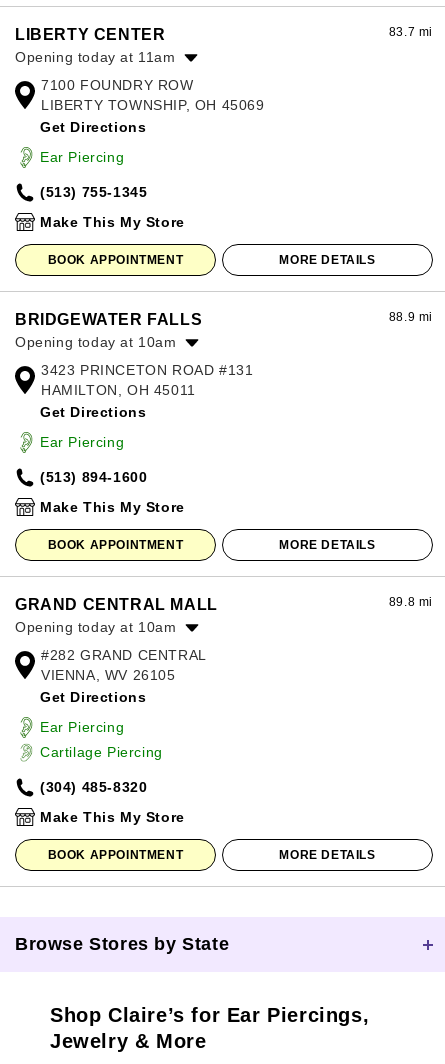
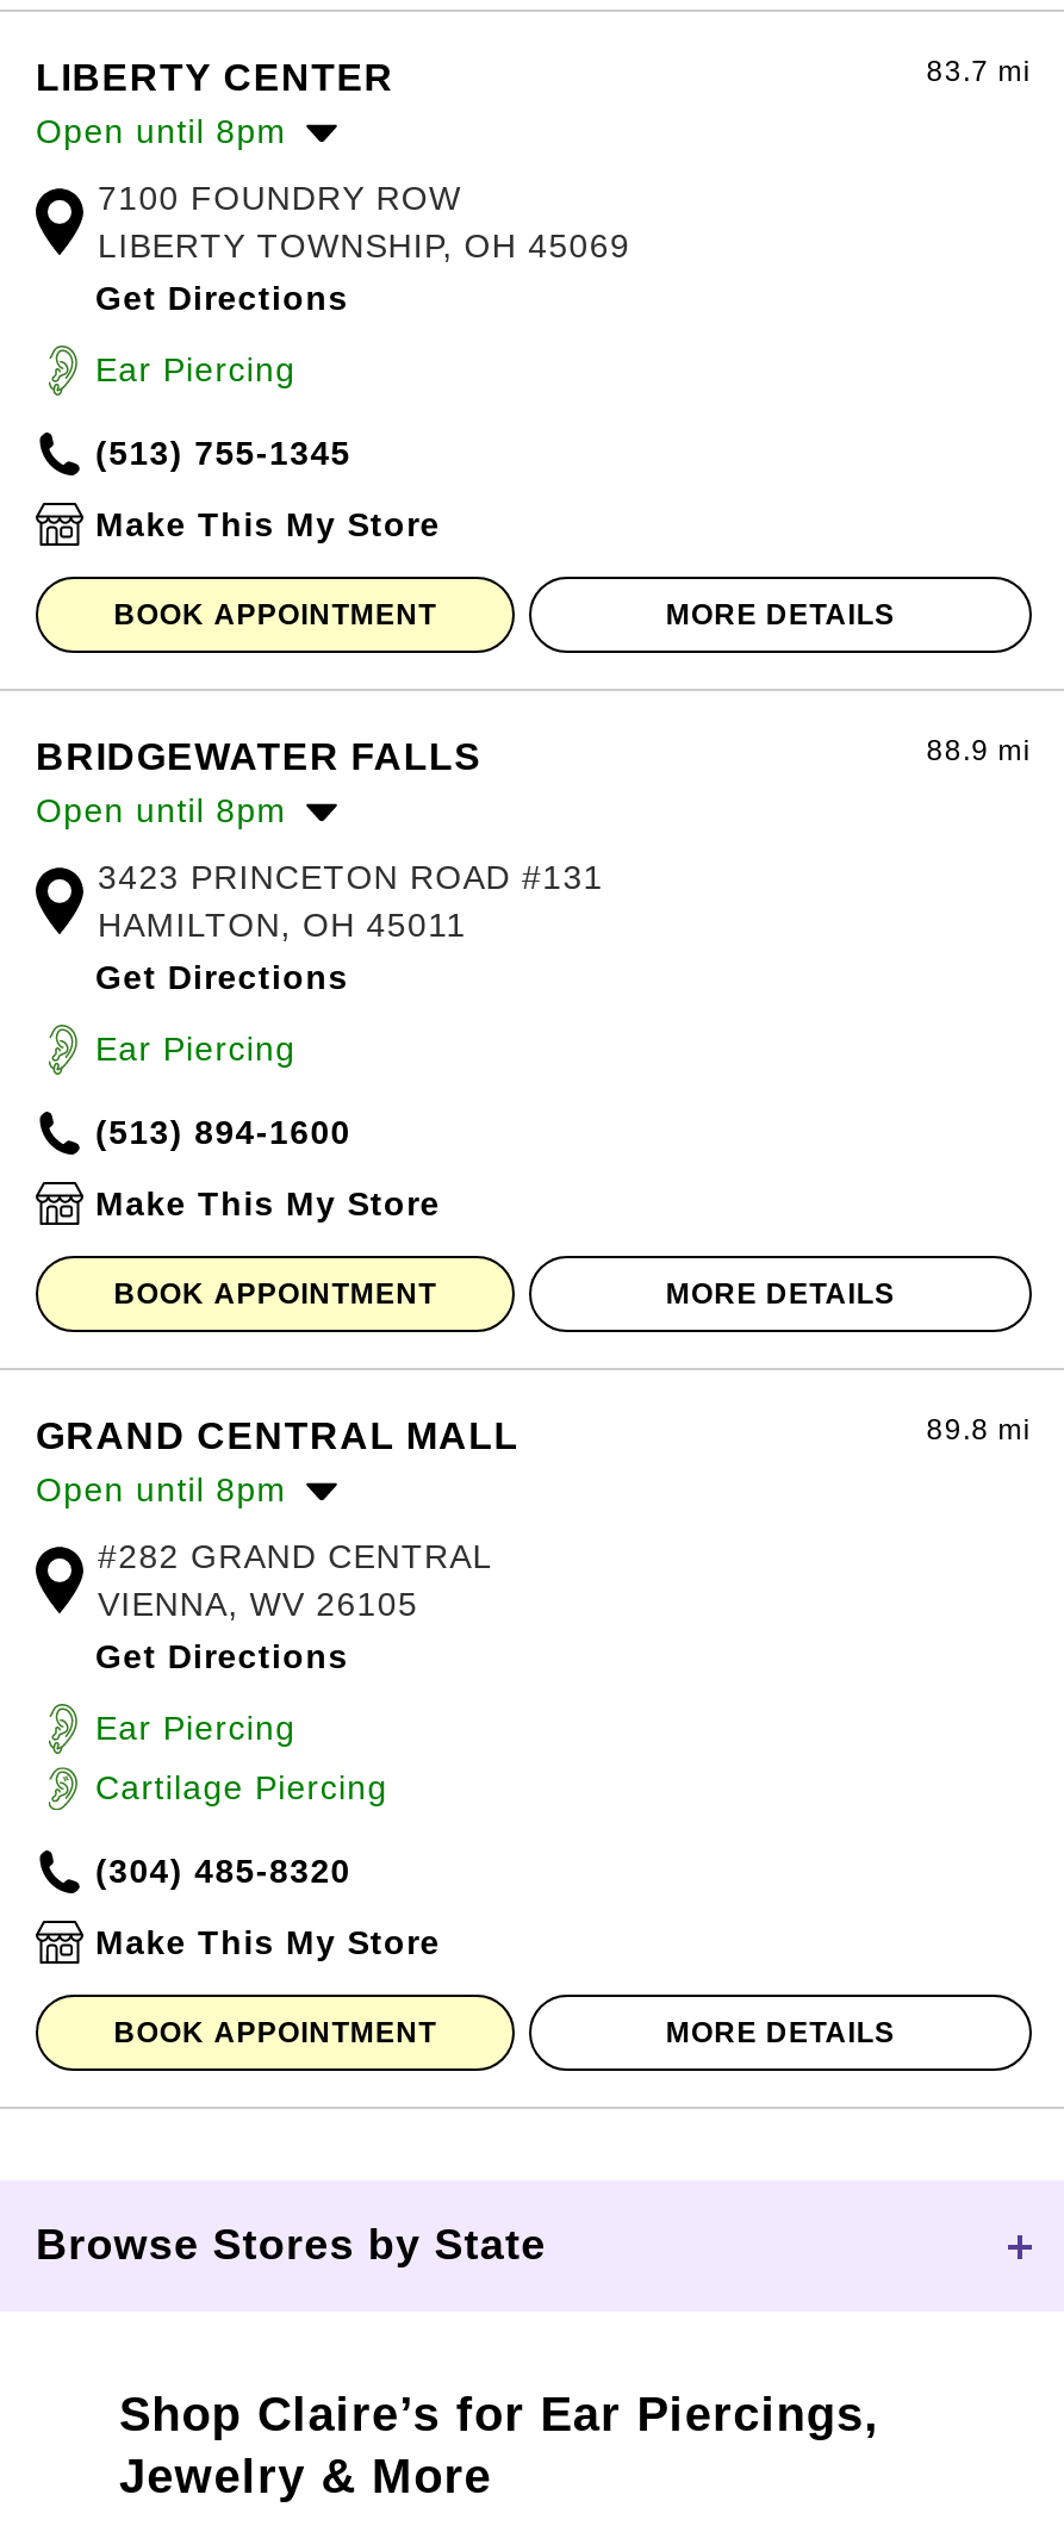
- Opening today at 11am
+ Open until 8pm

- Opening today at 10am
+ Open until 8pm

- Opening today at 10am
+ Open until 8pm
